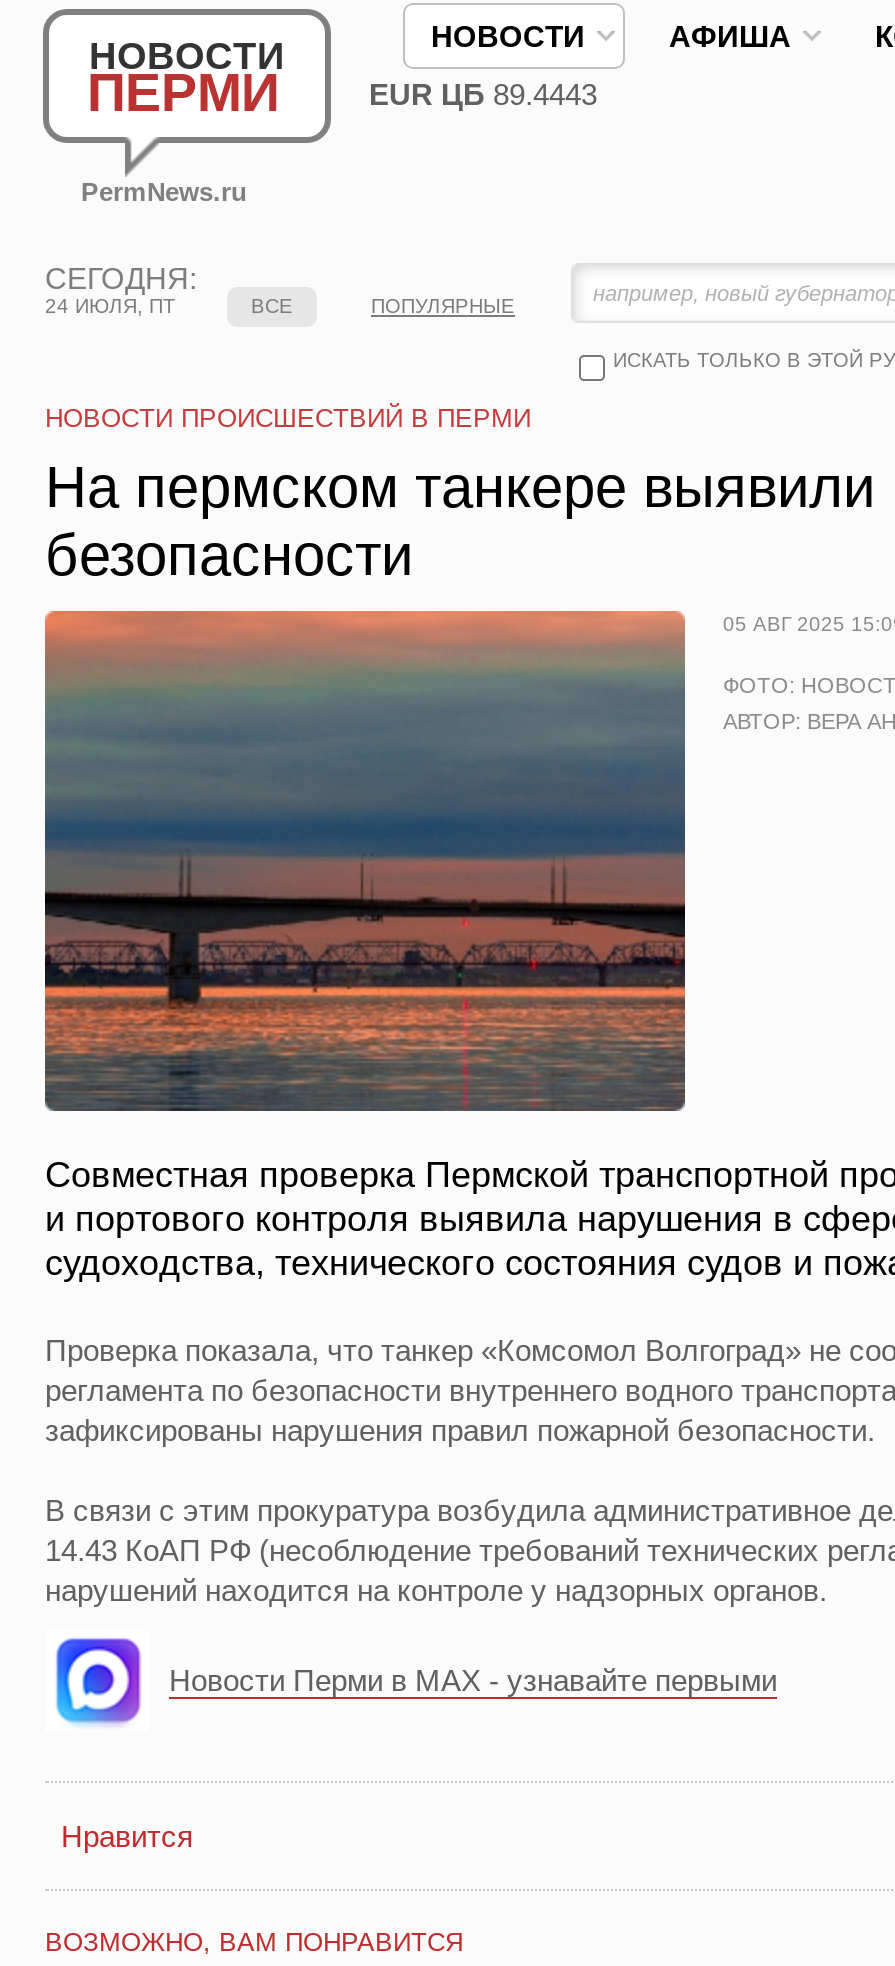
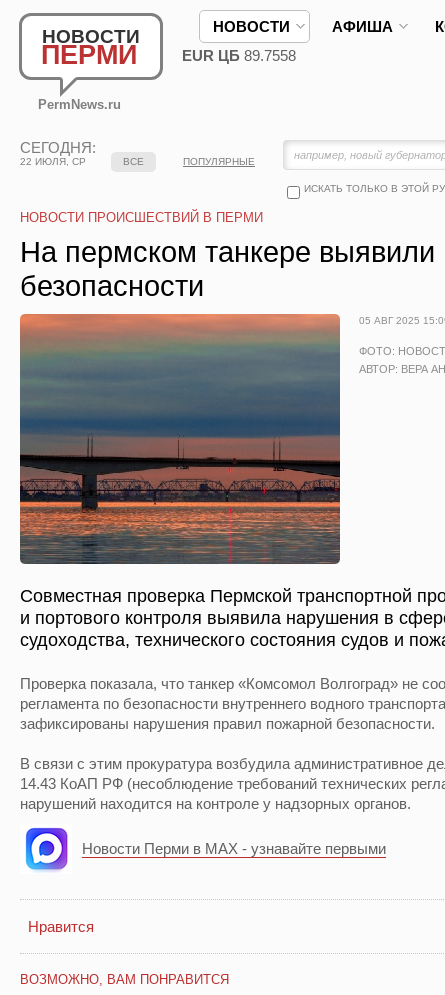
- EUR ЦБ 89.4443
+ EUR ЦБ 89.7558

- 24 ИЮЛЯ, ПТ
+ 22 ИЮЛЯ, СР
